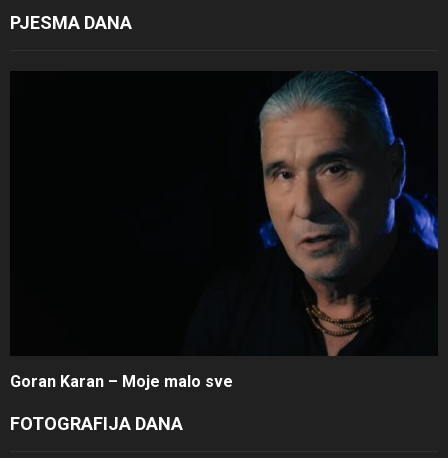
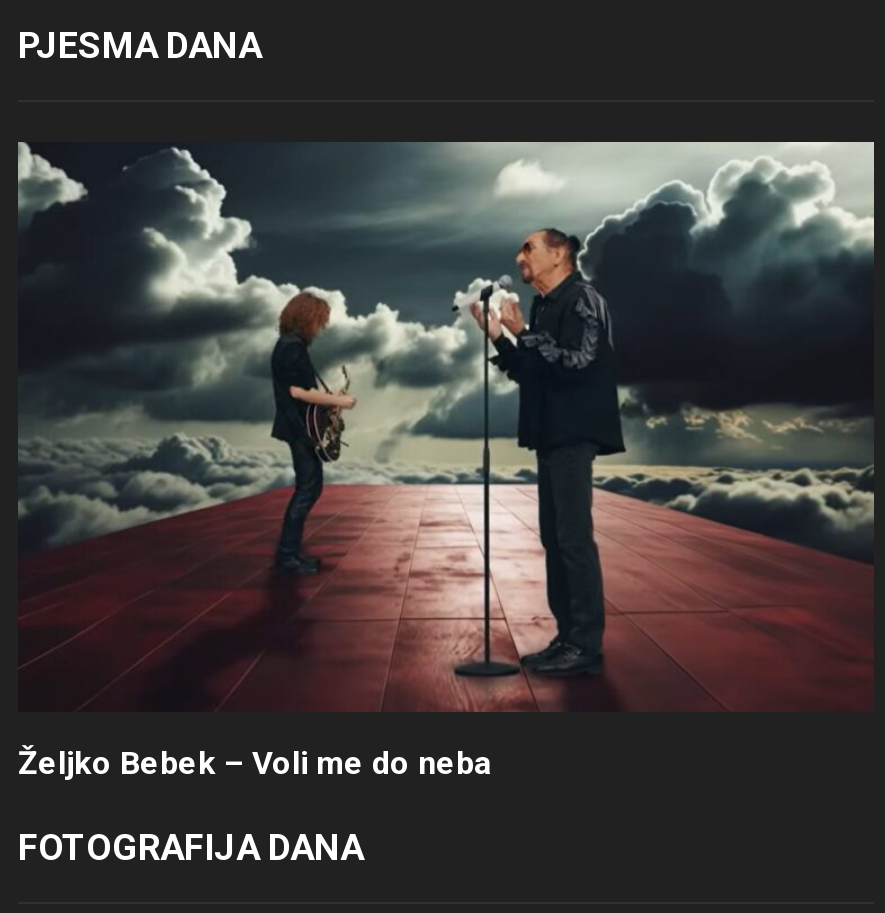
- [image]
- Goran Karan – Moje malo sve
+ [image]
+ Željko Bebek – Voli me do neba
